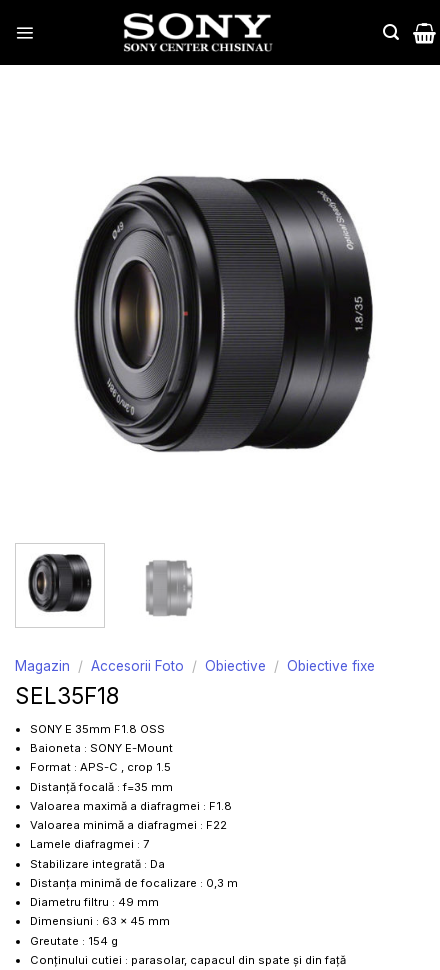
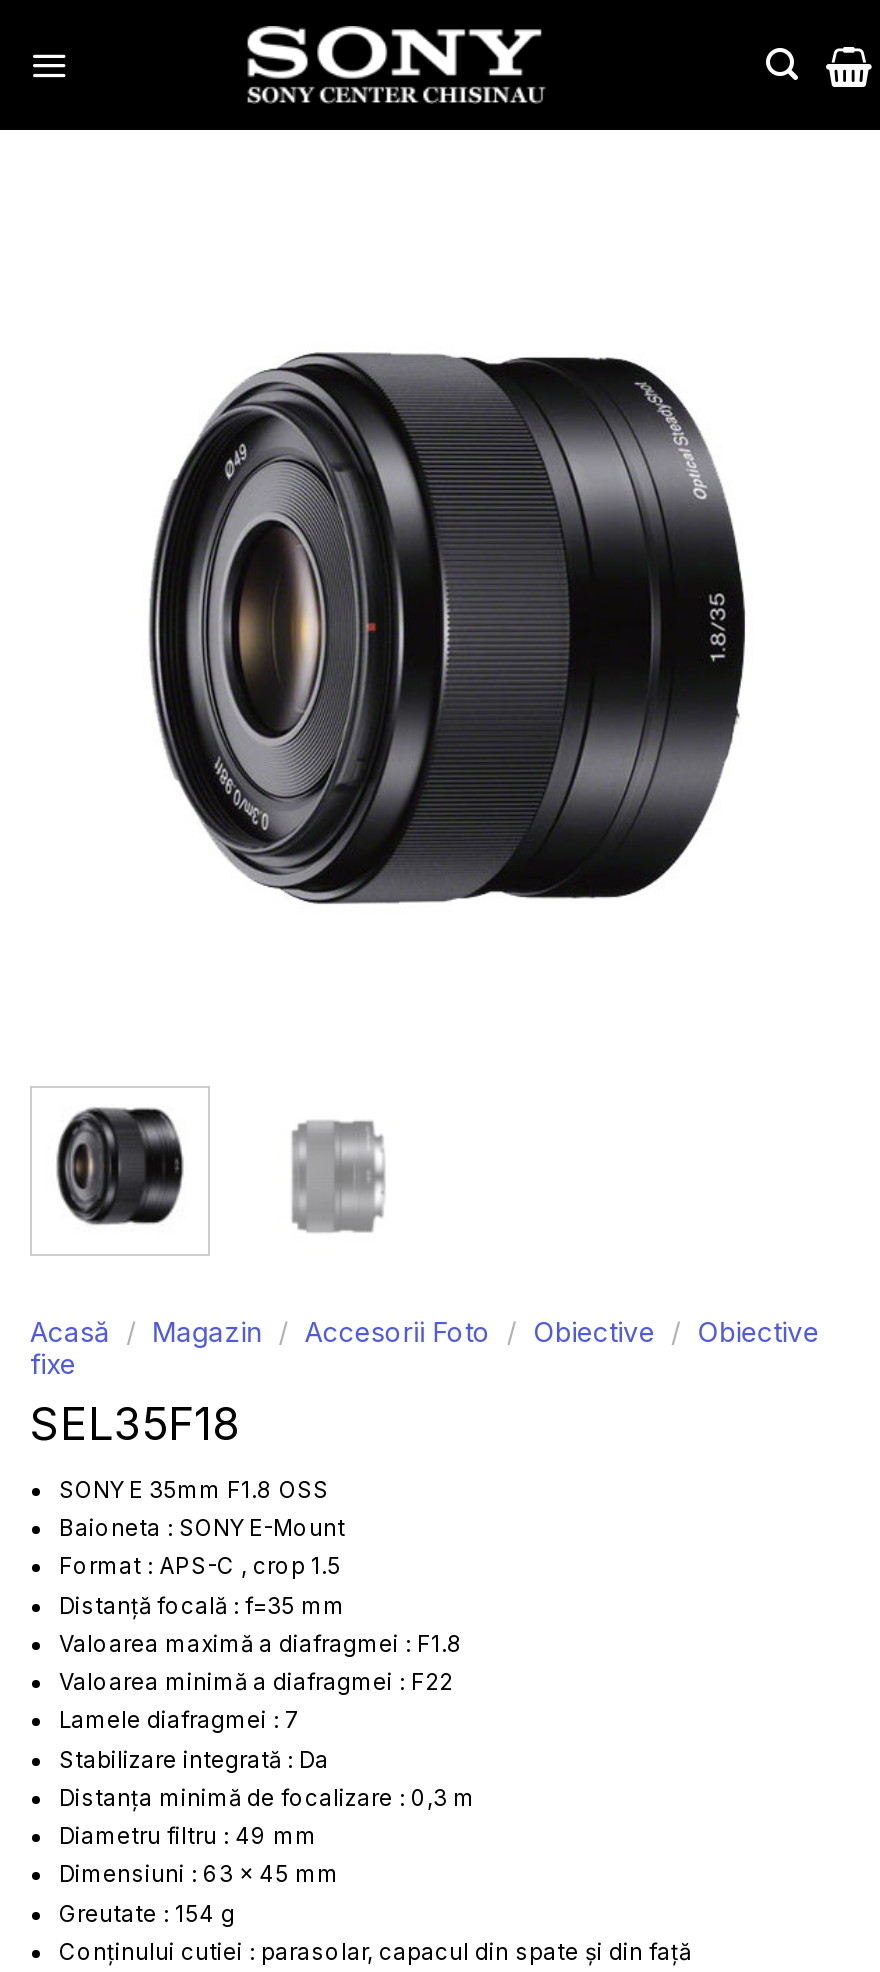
- Magazin / Accesorii Foto / Obiective / Obiective fixe
+ Acasă / Magazin / Accesorii Foto / Obiective / Obiective
+ fixe
